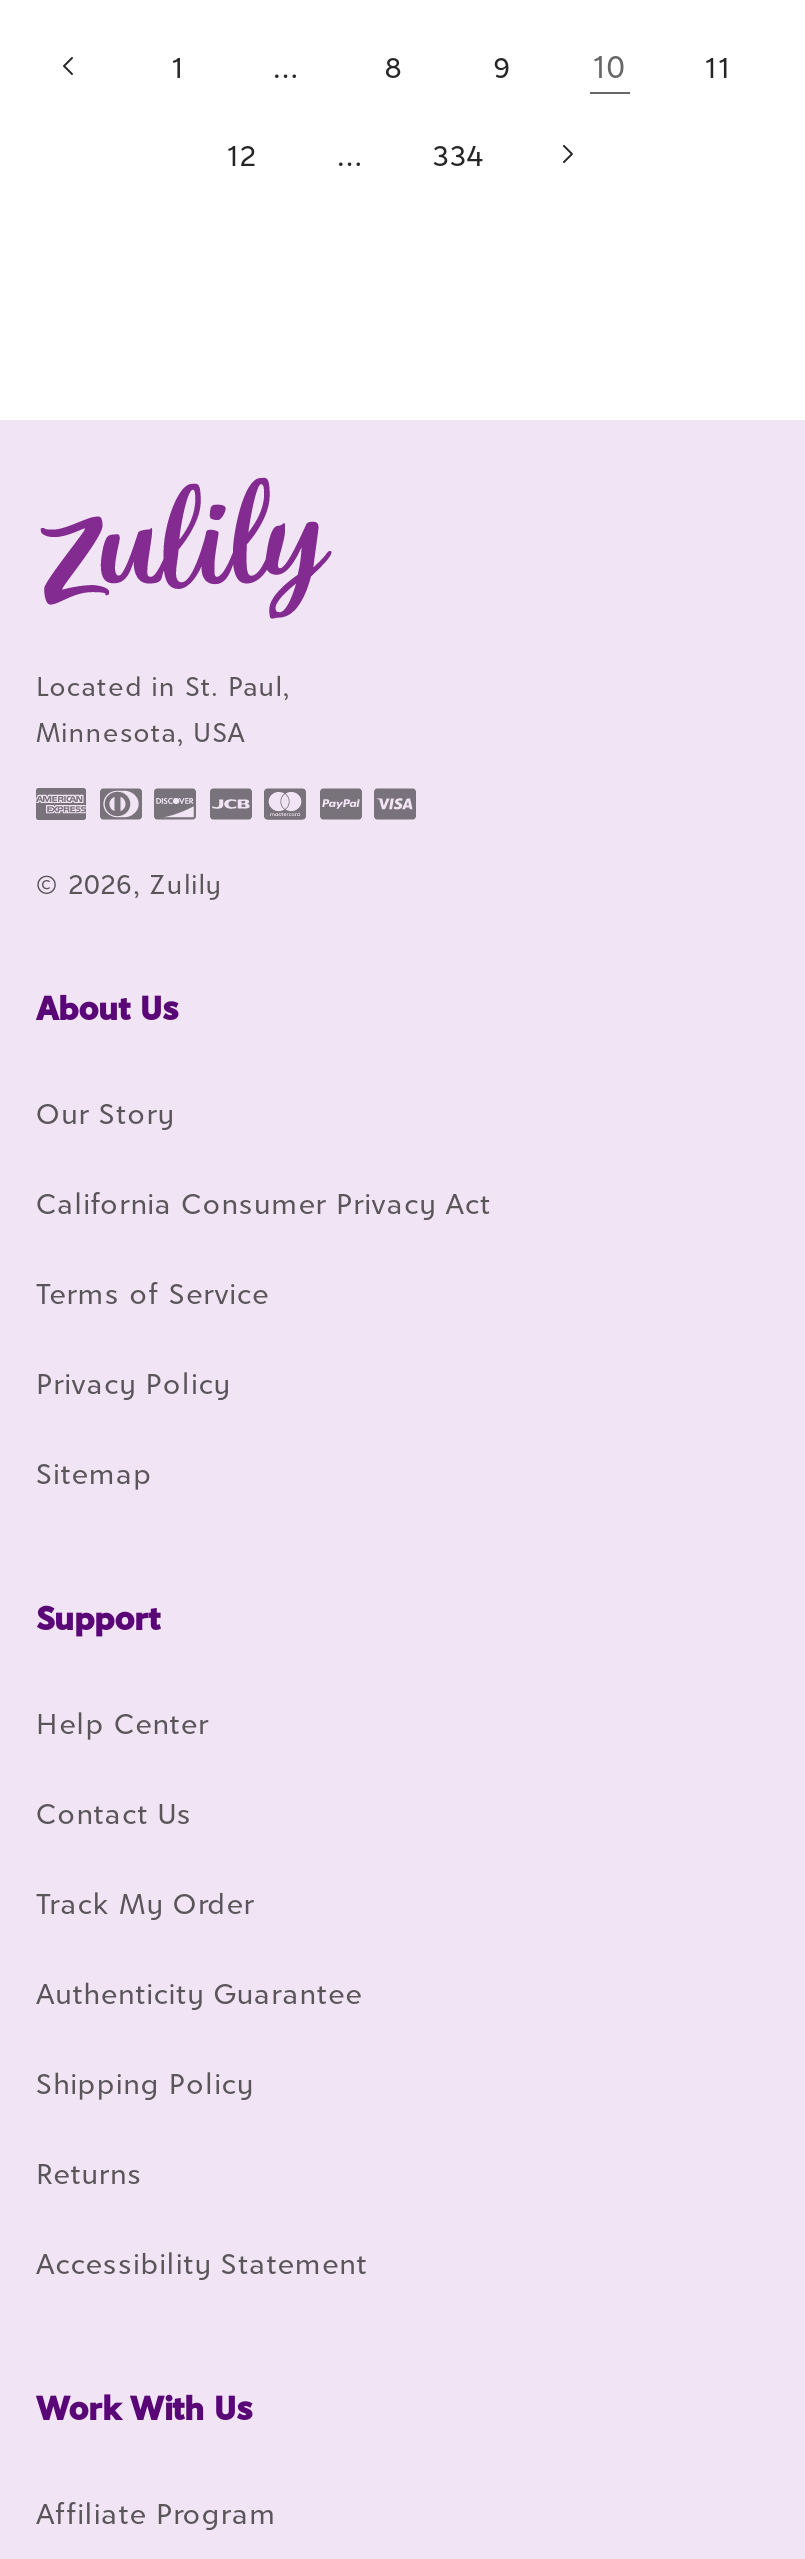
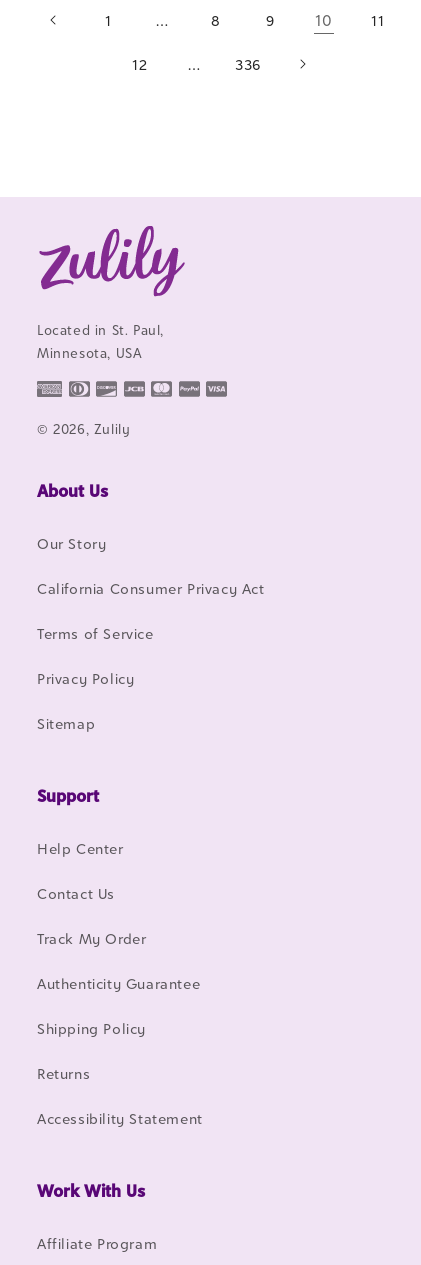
- 334
+ 336
